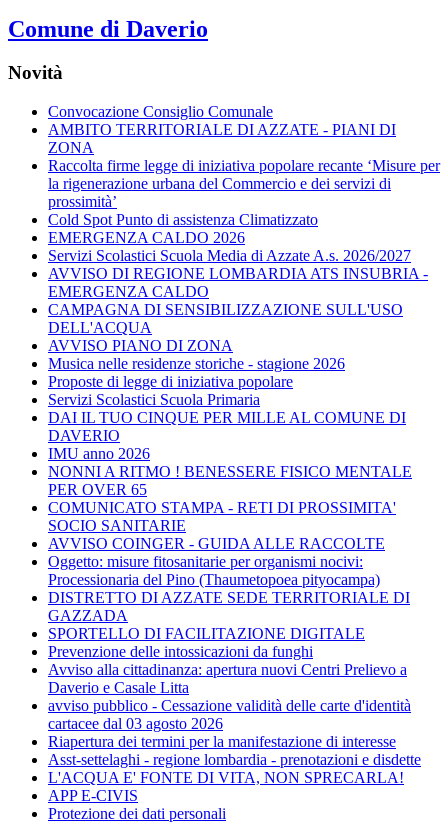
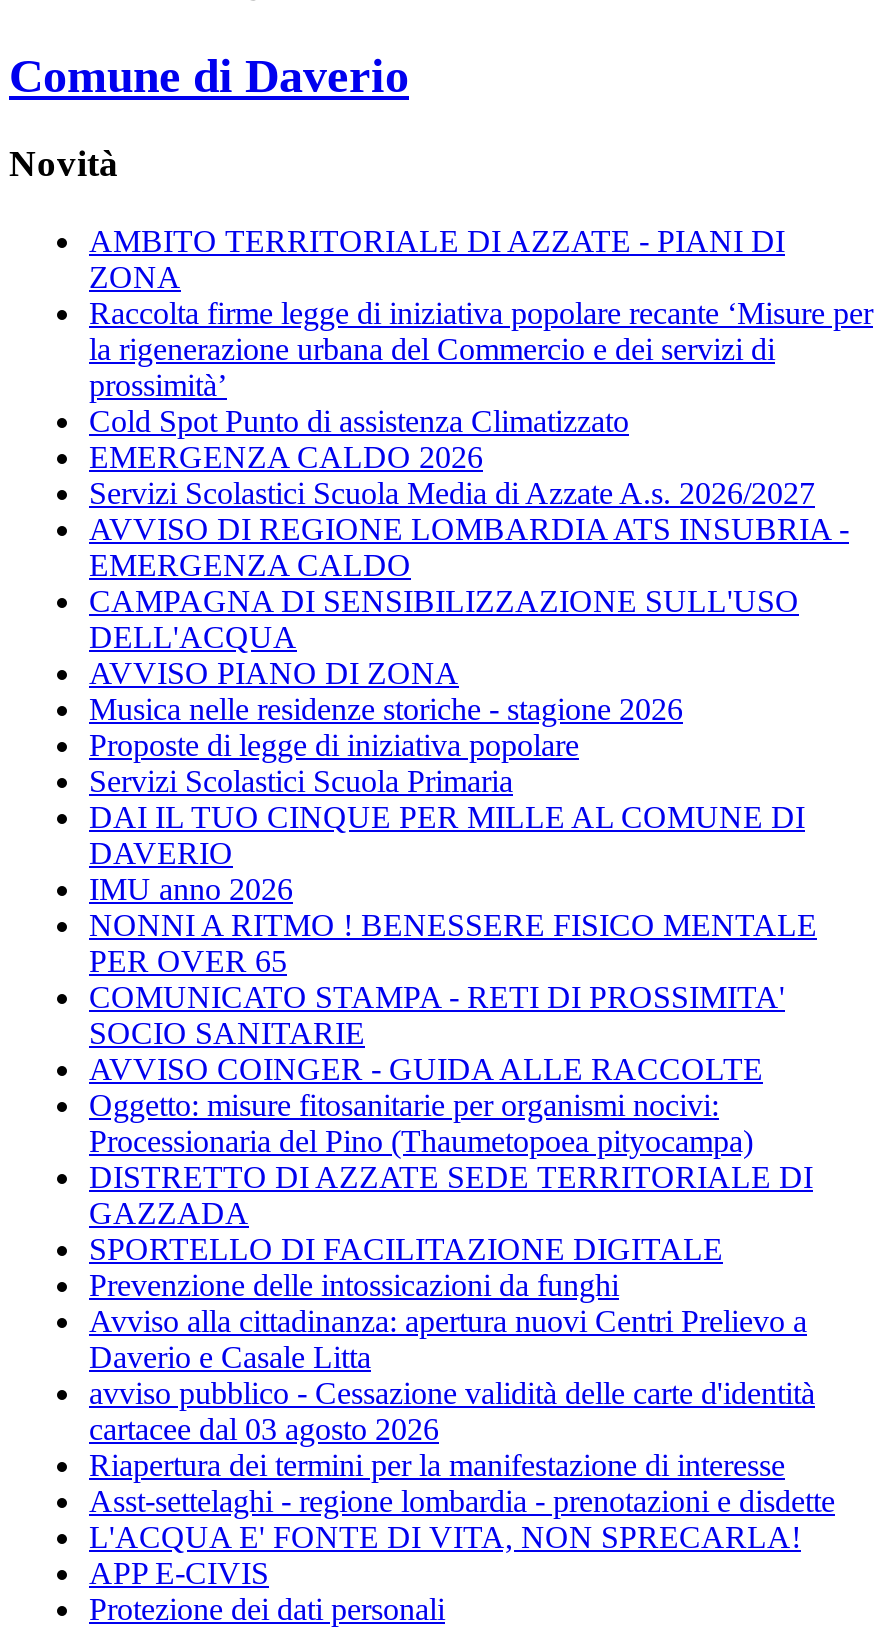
- Convocazione Consiglio Comunale
